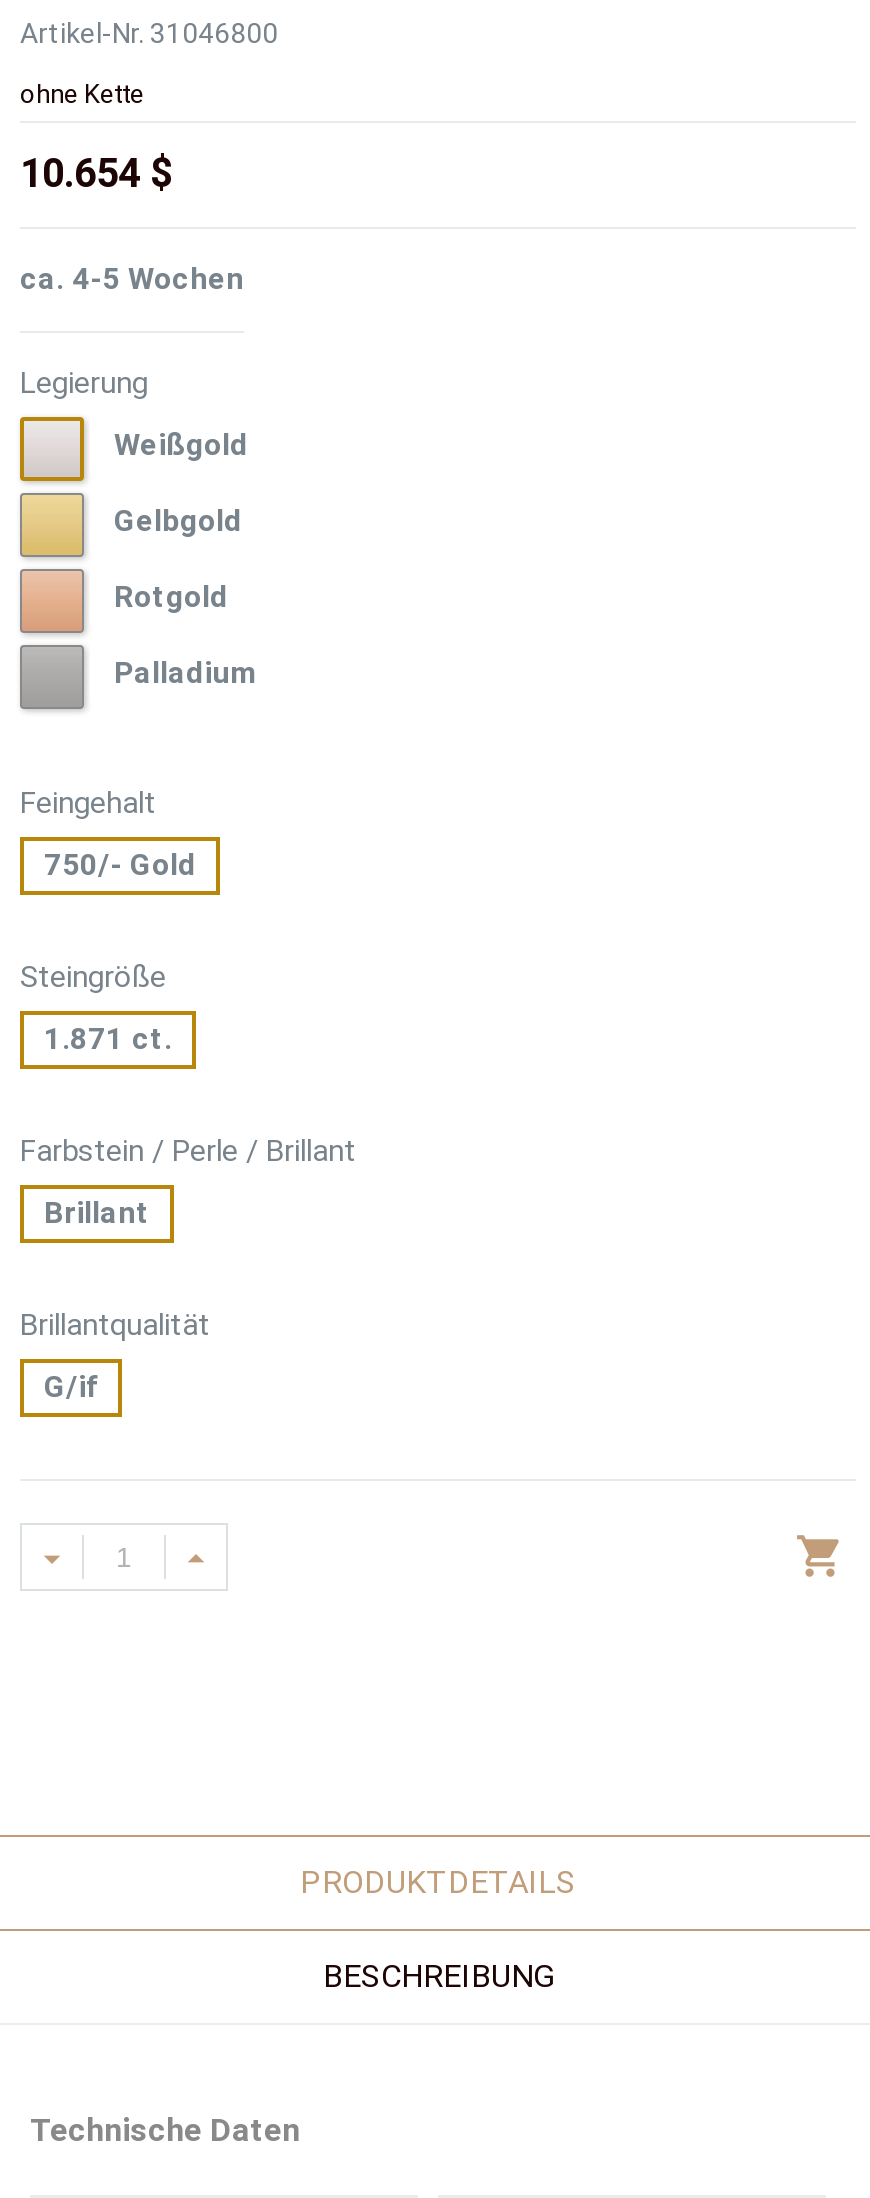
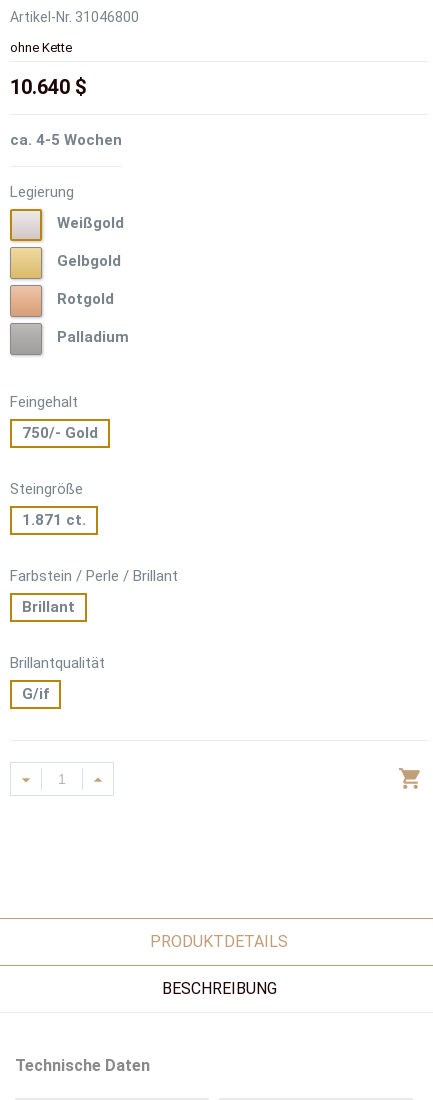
- 10.654 $
+ 10.640 $
